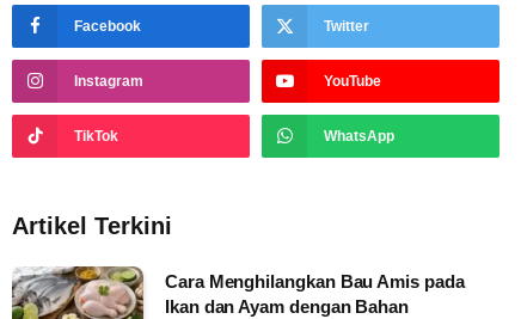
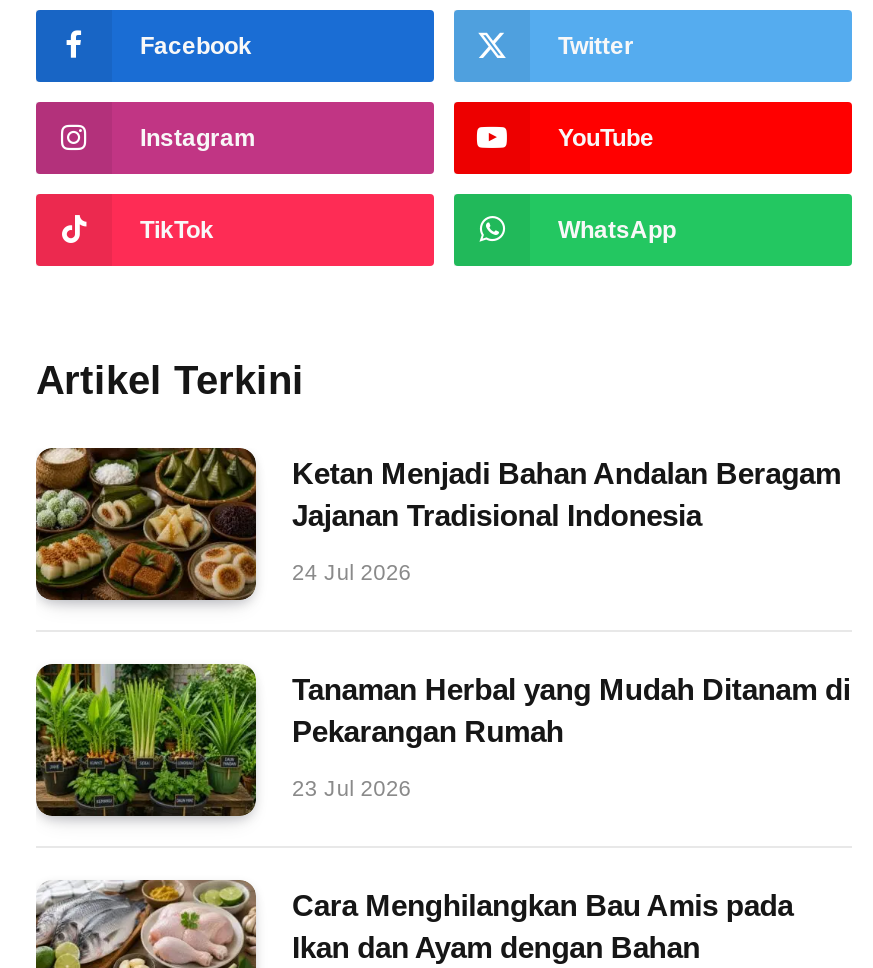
+ [image]
+ Ketan Menjadi Bahan Andalan Beragam
+ Jajanan Tradisional Indonesia
+ 24 Jul 2026

+ [image]
+ Tanaman Herbal yang Mudah Ditanam di
+ Pekarangan Rumah
+ 23 Jul 2026
